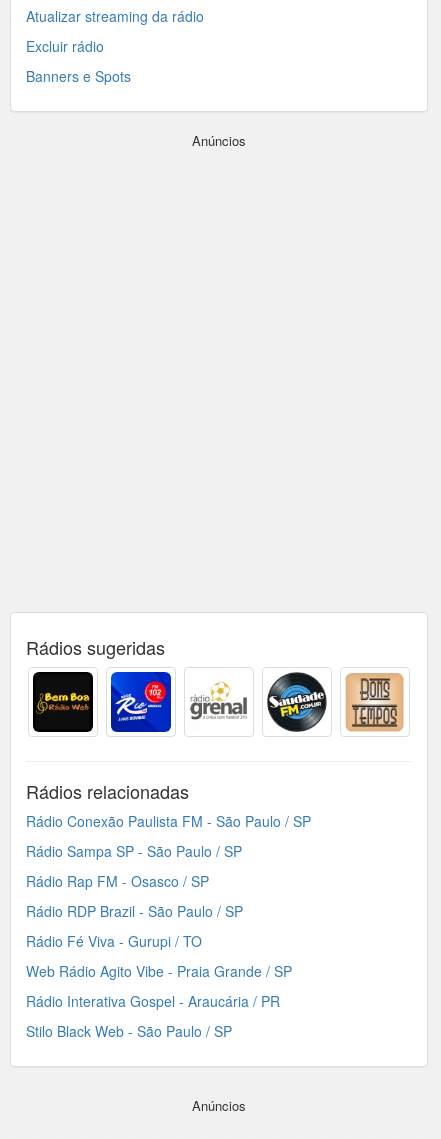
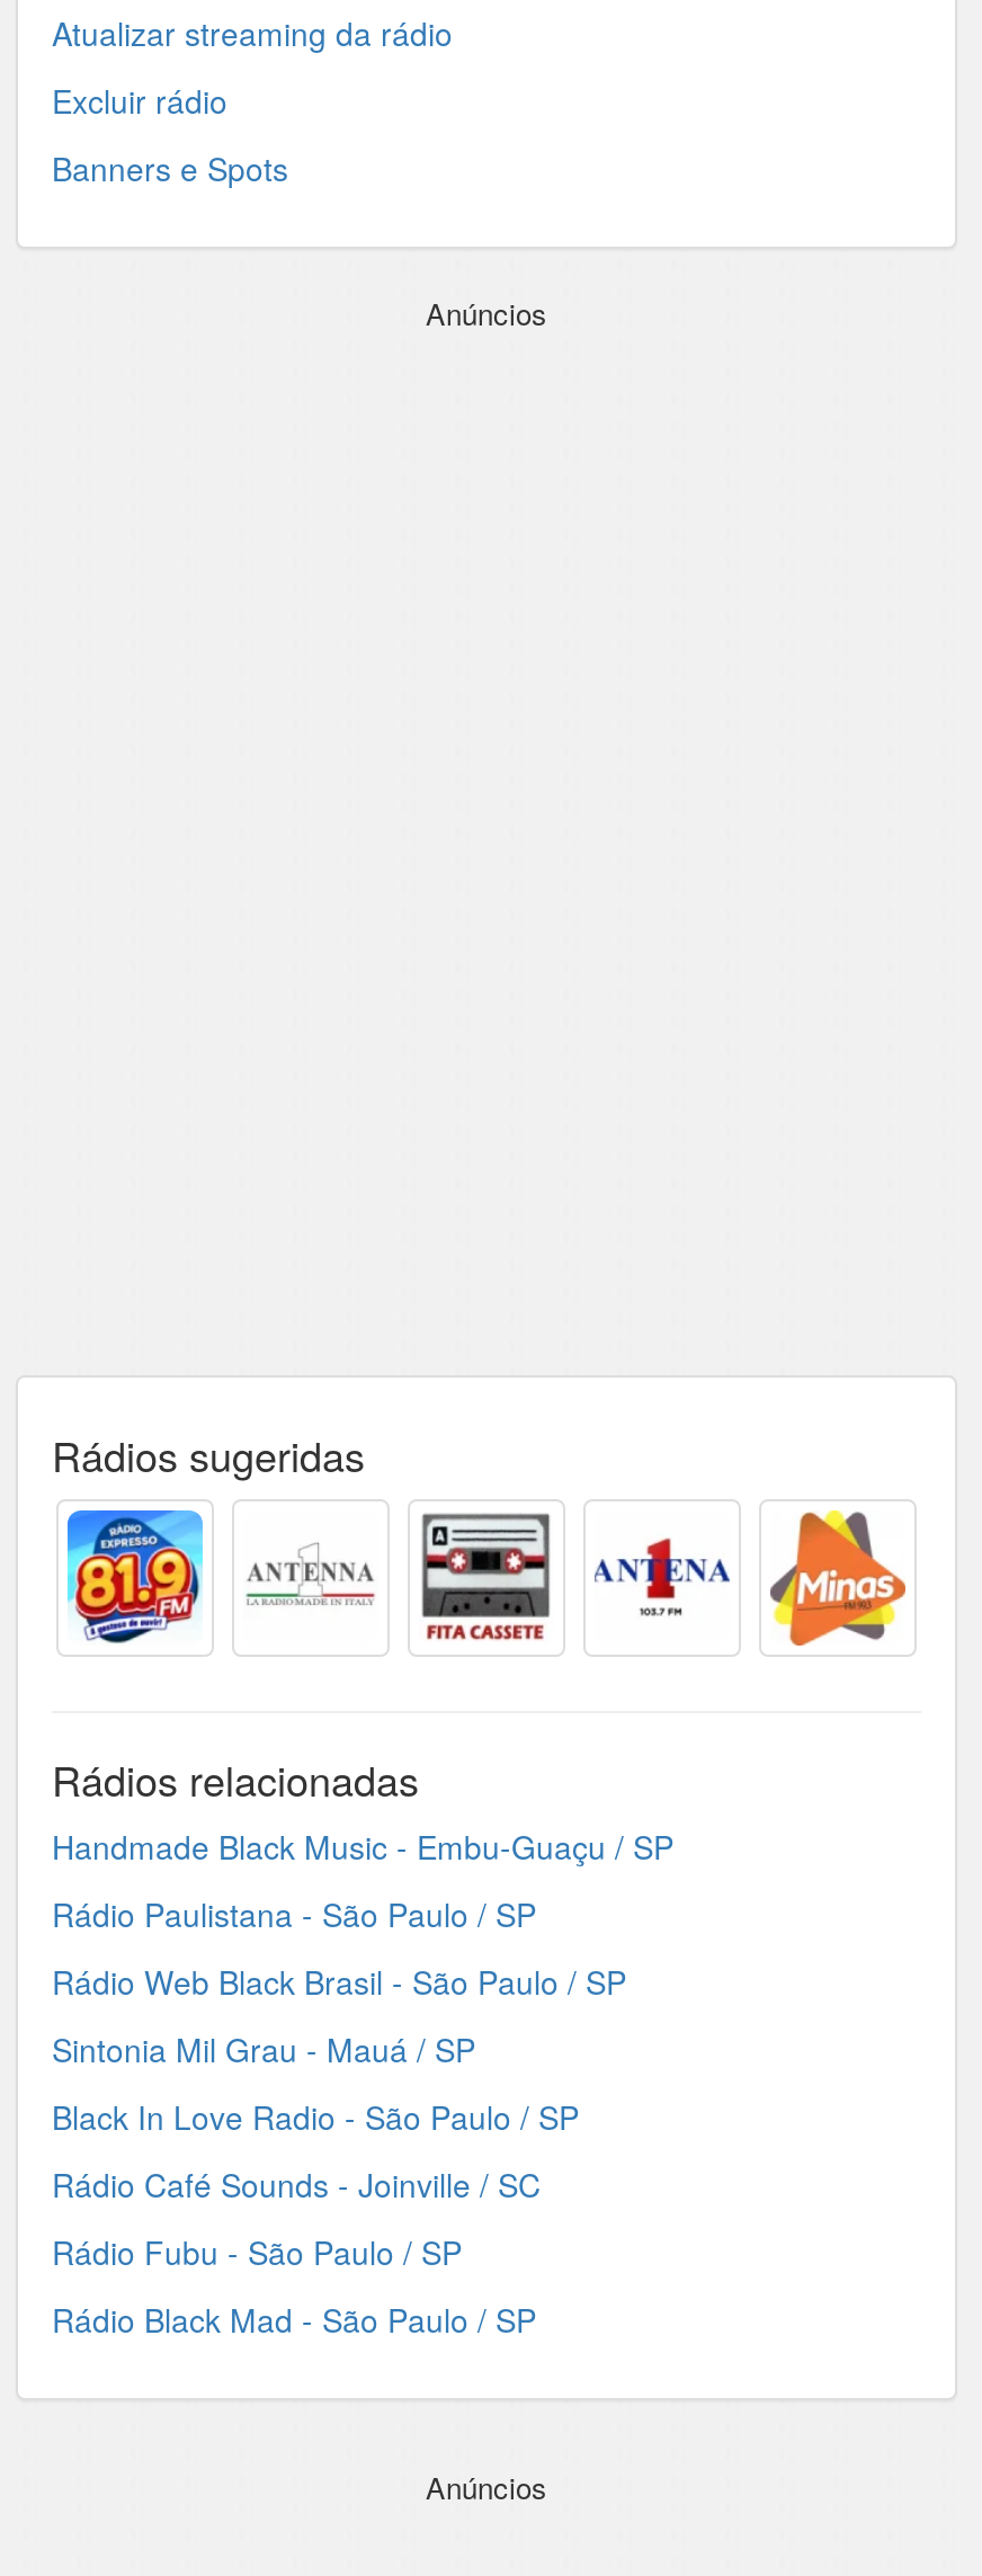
- [image]
+ [image]

- [image]
+ [image]

- [image]
+ [image]

- [image]
+ [image]

- [image]
+ [image]

- Rádio Conexão Paulista FM - São Paulo / SP
+ Handmade Black Music - Embu-Guaçu / SP

- Rádio Sampa SP - São Paulo / SP
+ Rádio Paulistana - São Paulo / SP

- Rádio Rap FM - Osasco / SP
+ Rádio Web Black Brasil - São Paulo / SP

- Rádio RDP Brazil - São Paulo / SP
+ Sintonia Mil Grau - Mauá / SP

- Rádio Fé Viva - Gurupi / TO
+ Black In Love Radio - São Paulo / SP

- Web Rádio Agito Vibe - Praia Grande / SP
+ Rádio Café Sounds - Joinville / SC

- Rádio Interativa Gospel - Araucária / PR
+ Rádio Fubu - São Paulo / SP

- Stilo Black Web - São Paulo / SP
+ Rádio Black Mad - São Paulo / SP
